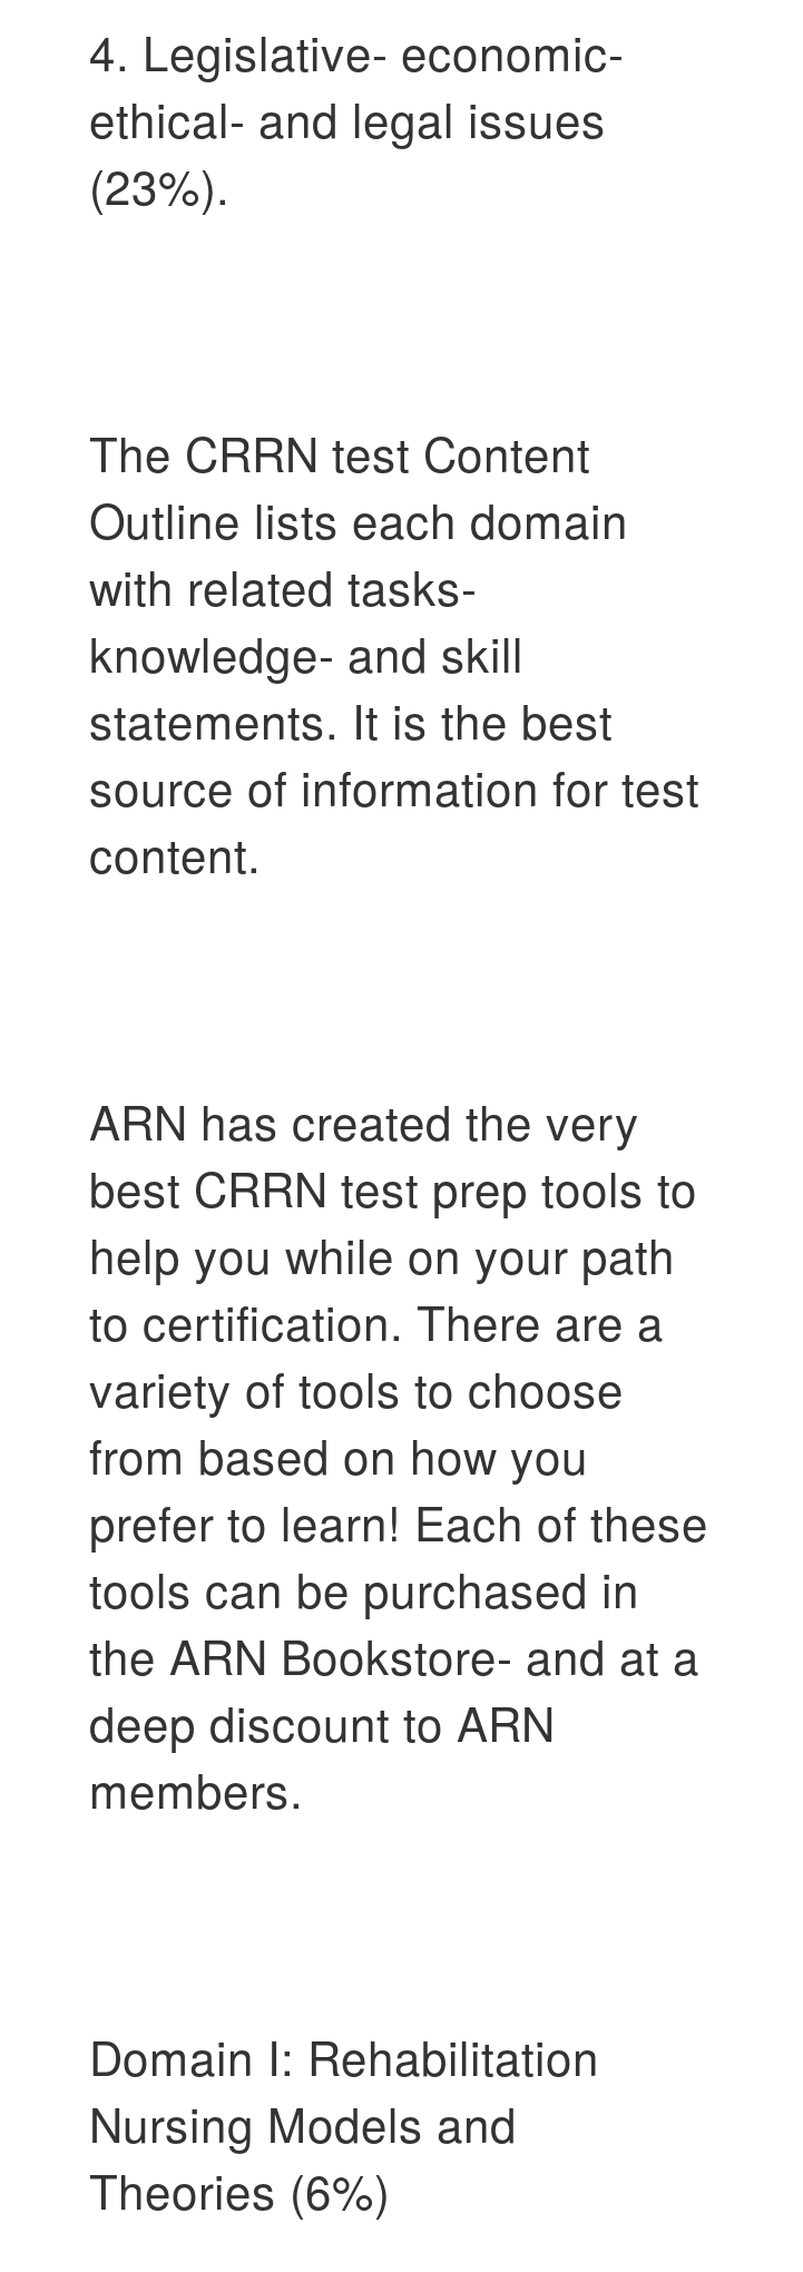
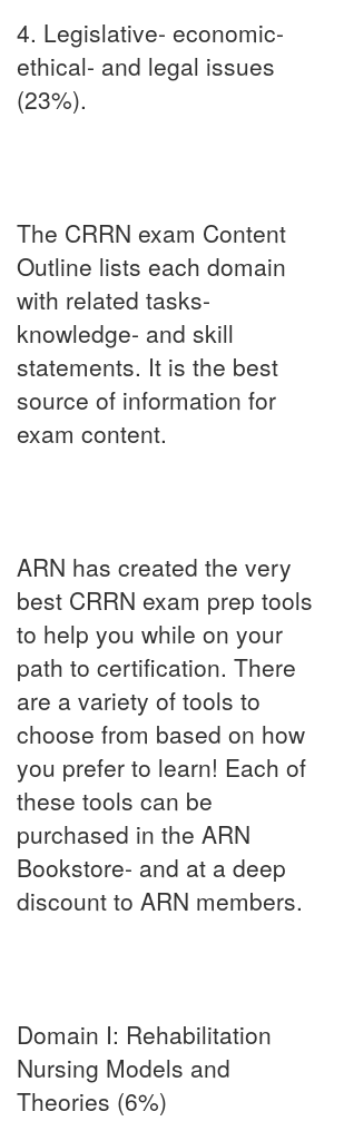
- The CRRN test Content
+ The CRRN exam Content

- source of information for test
- content.
+ source of information for
+ exam content.

- best CRRN test prep tools to
- help you while on your path
- to certification. There are a
- variety of tools to choose
- from based on how you
- prefer to learn! Each of these
- tools can be purchased in
- the ARN Bookstore- and at a
- deep discount to ARN
- members.
+ best CRRN exam prep tools
+ to help you while on your
+ path to certification. There
+ are a variety of tools to
+ choose from based on how
+ you prefer to learn! Each of
+ these tools can be
+ purchased in the ARN
+ Bookstore- and at a deep
+ discount to ARN members.
